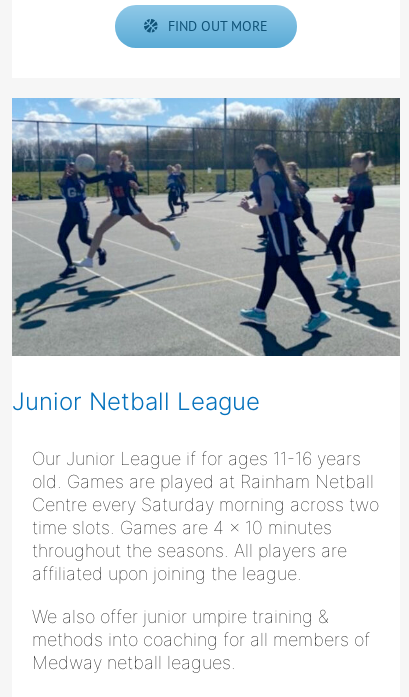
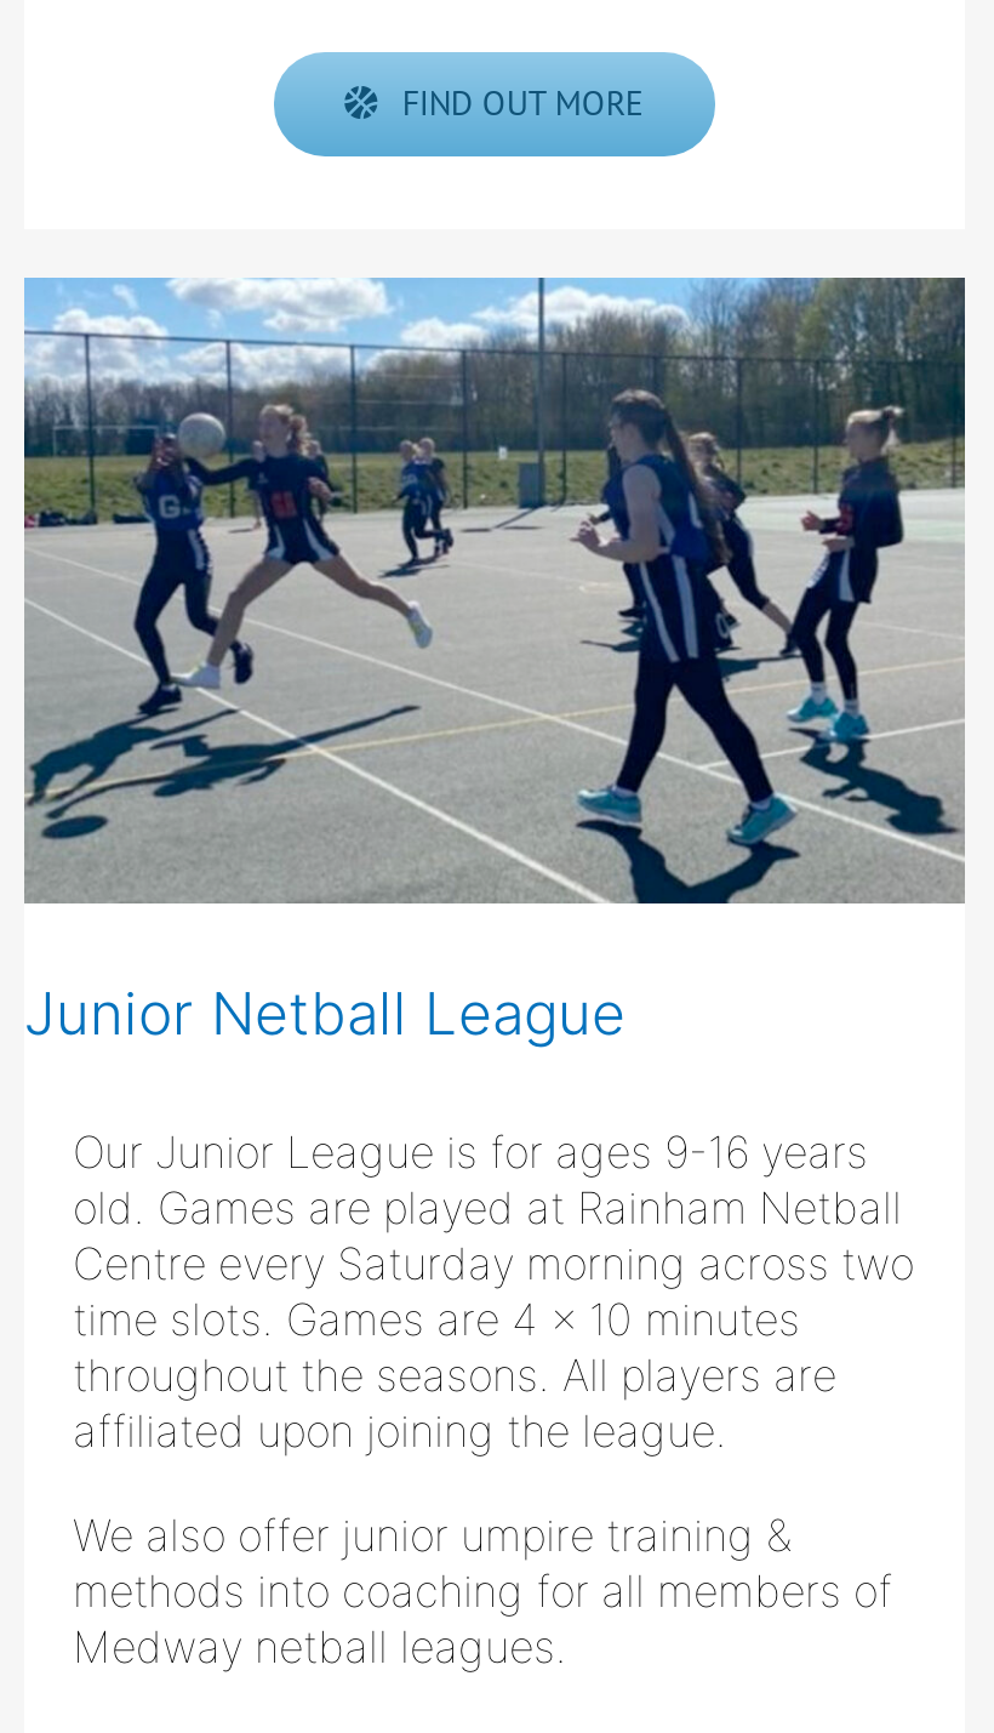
- Our Junior League if for ages 11-16 years
+ Our Junior League is for ages 9-16 years
